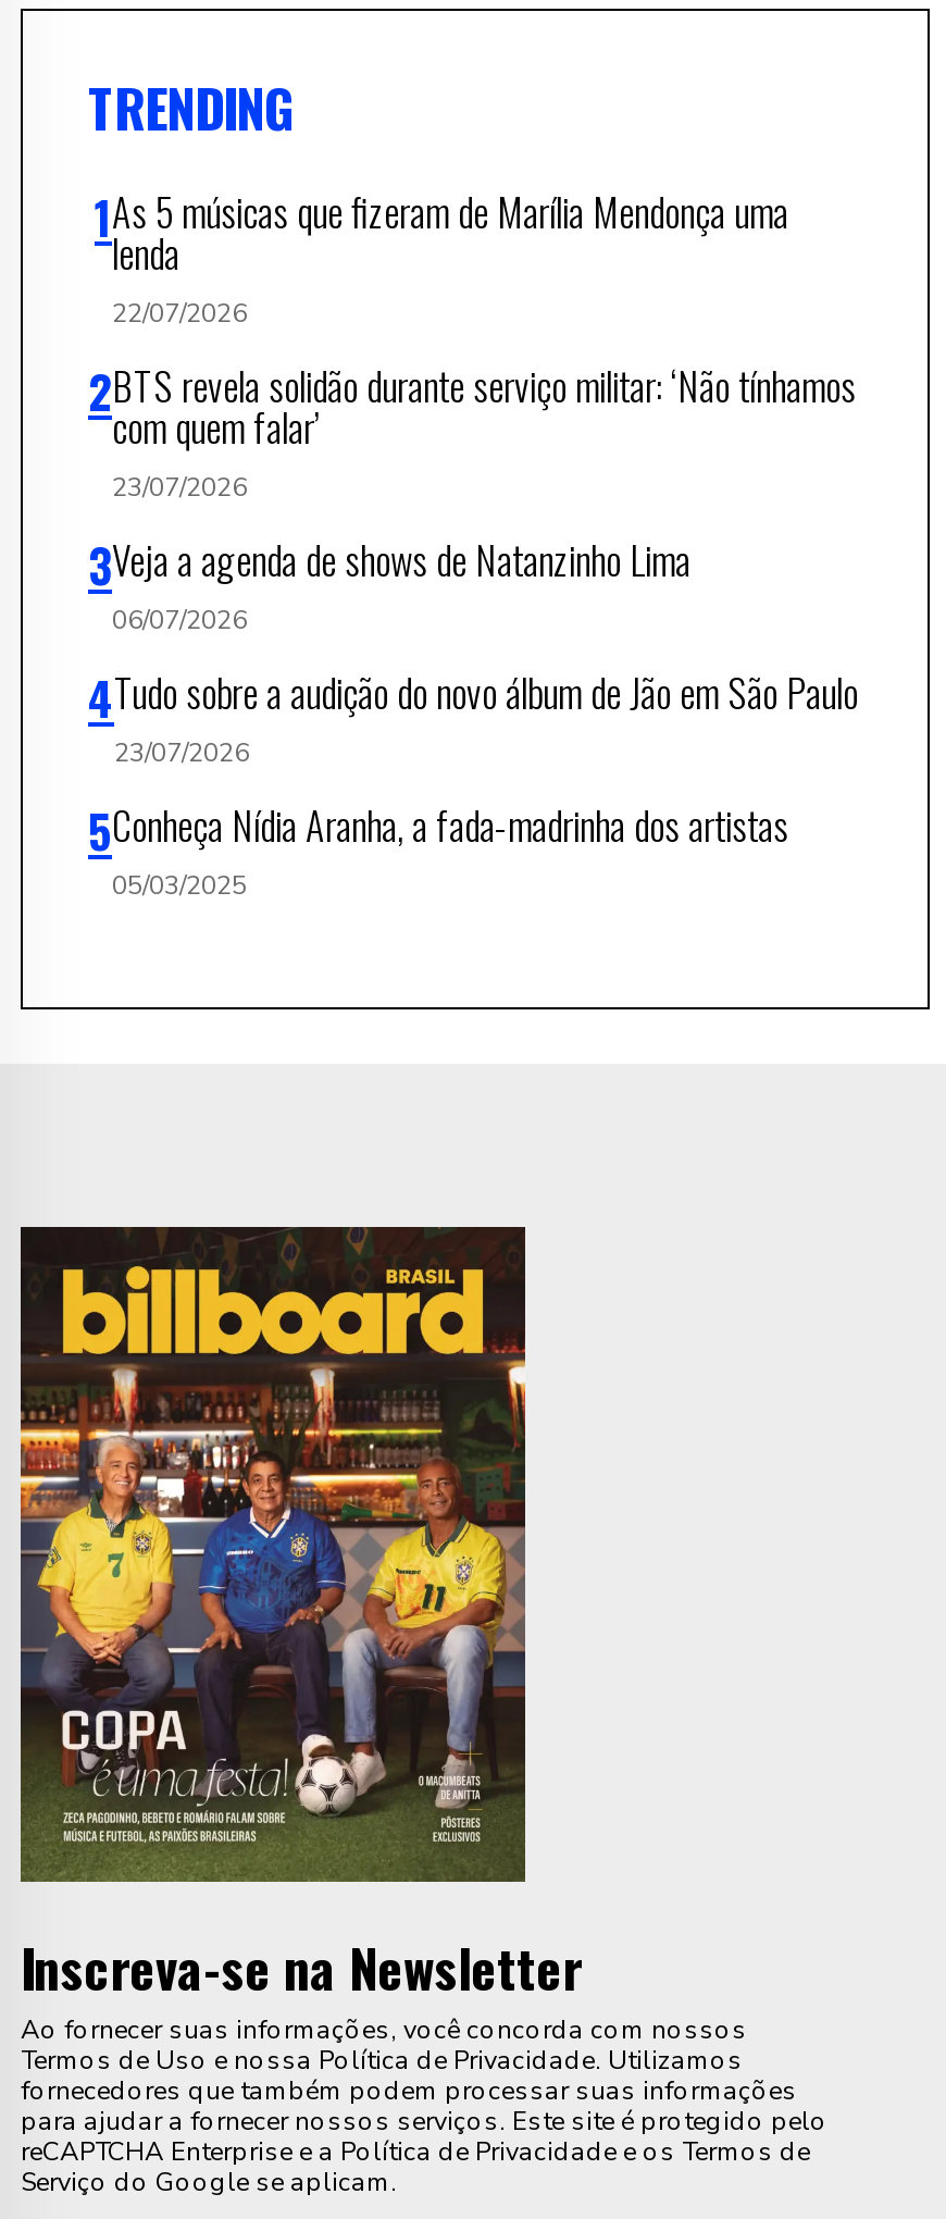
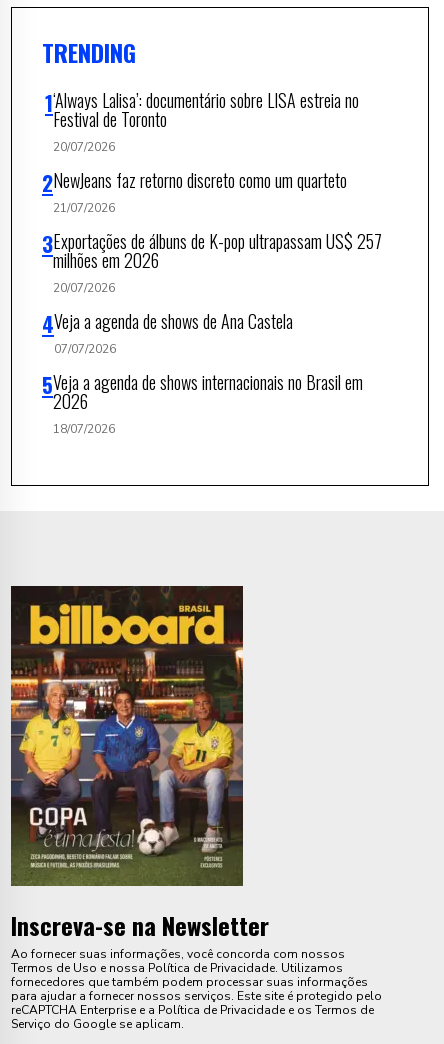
- As 5 músicas que fizeram de Marília Mendonça uma
- lenda
- 22/07/2026
+ ‘Always Lalisa’: documentário sobre LISA estreia no
+ Festival de Toronto
+ 20/07/2026

- BTS revela solidão durante serviço militar: ‘Não tínhamos
- com quem falar’
- 23/07/2026
+ NewJeans faz retorno discreto como um quarteto
+ 21/07/2026

- Veja a agenda de shows de Natanzinho Lima
- 06/07/2026
+ Exportações de álbuns de K-pop ultrapassam US$ 257
+ milhões em 2026
+ 20/07/2026

- Tudo sobre a audição do novo álbum de Jão em São Paulo
- 23/07/2026
+ Veja a agenda de shows de Ana Castela
+ 07/07/2026

- Conheça Nídia Aranha, a fada-madrinha dos artistas
- 05/03/2025
+ Veja a agenda de shows internacionais no Brasil em
+ 2026
+ 18/07/2026
